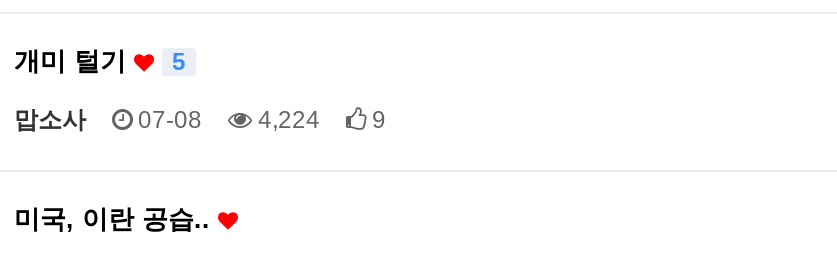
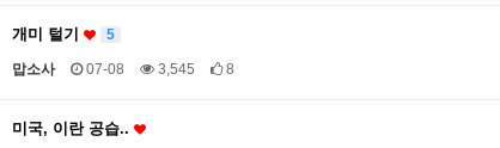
- 4,224
+ 3,545

- 9
+ 8
